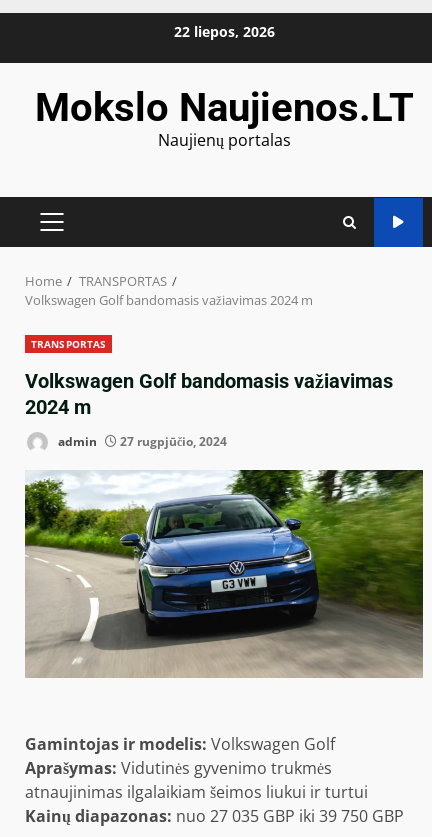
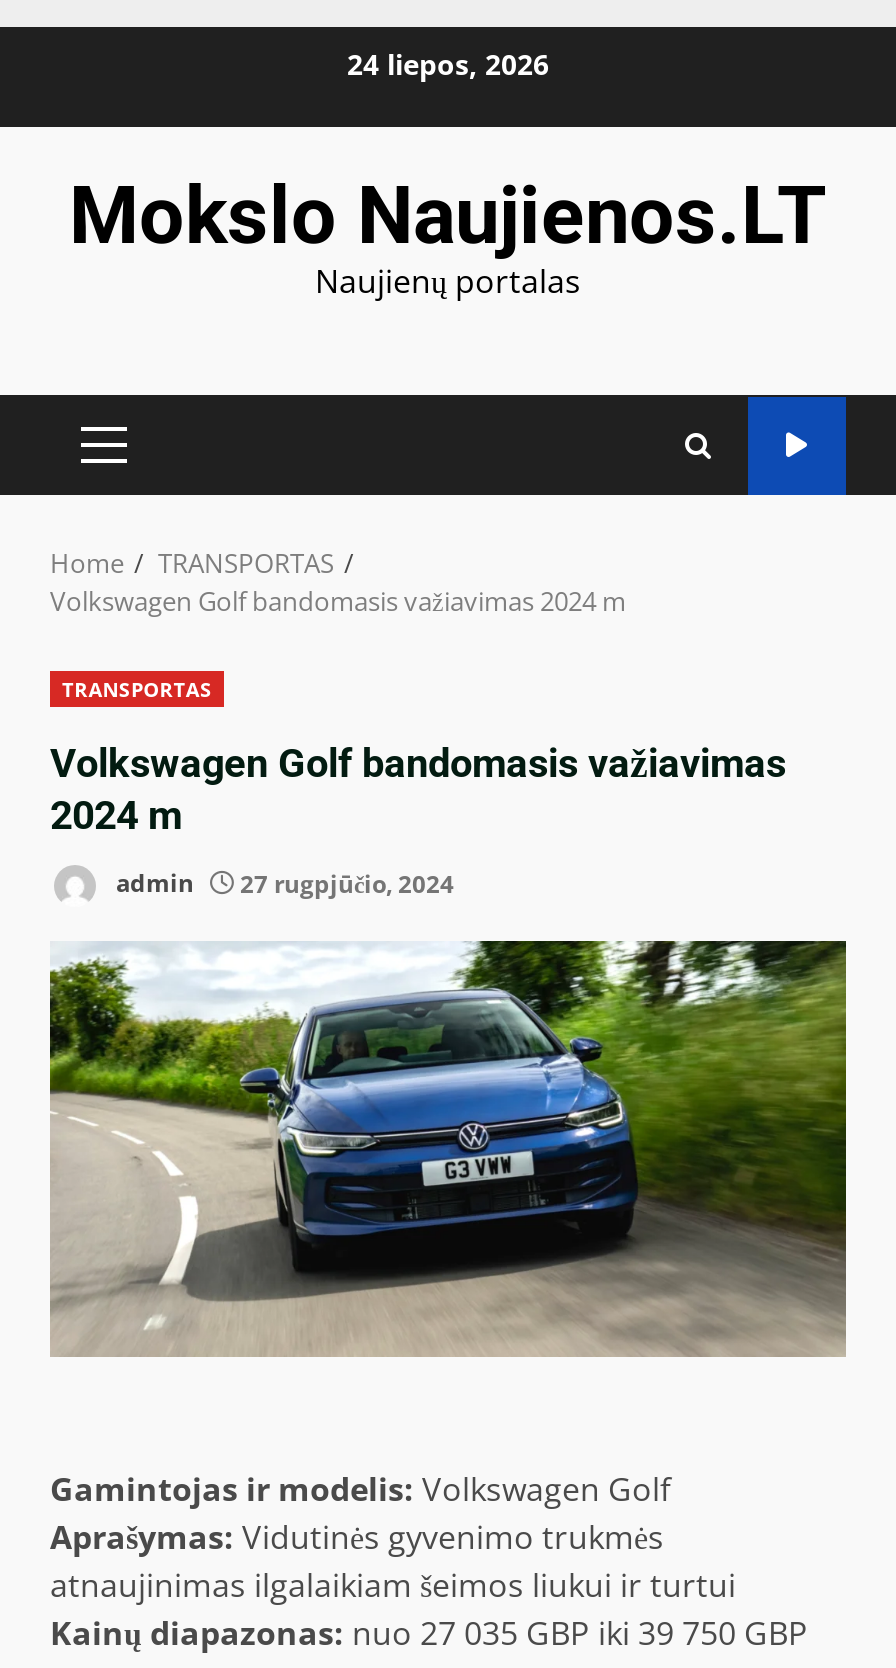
- 22 liepos, 2026
+ 24 liepos, 2026
